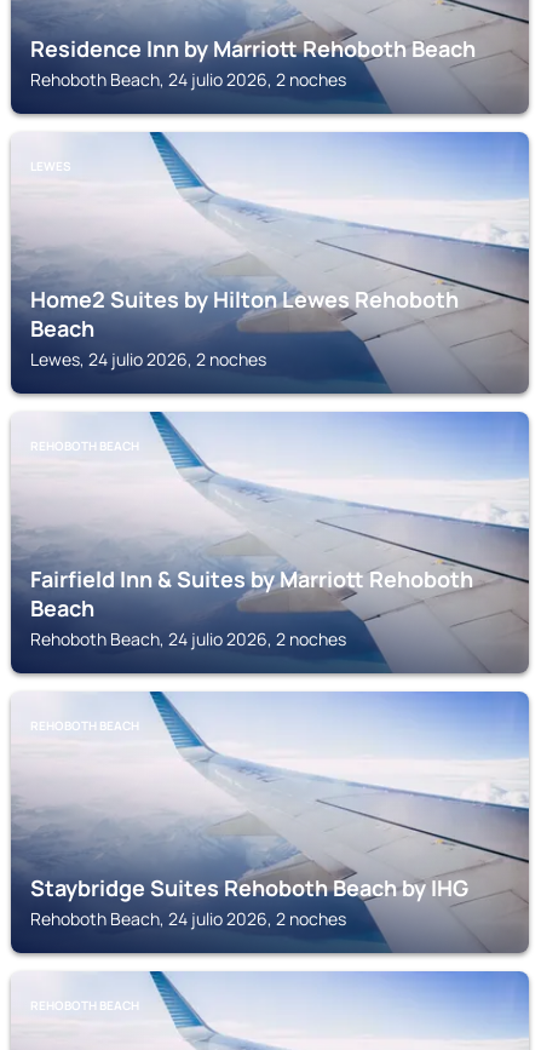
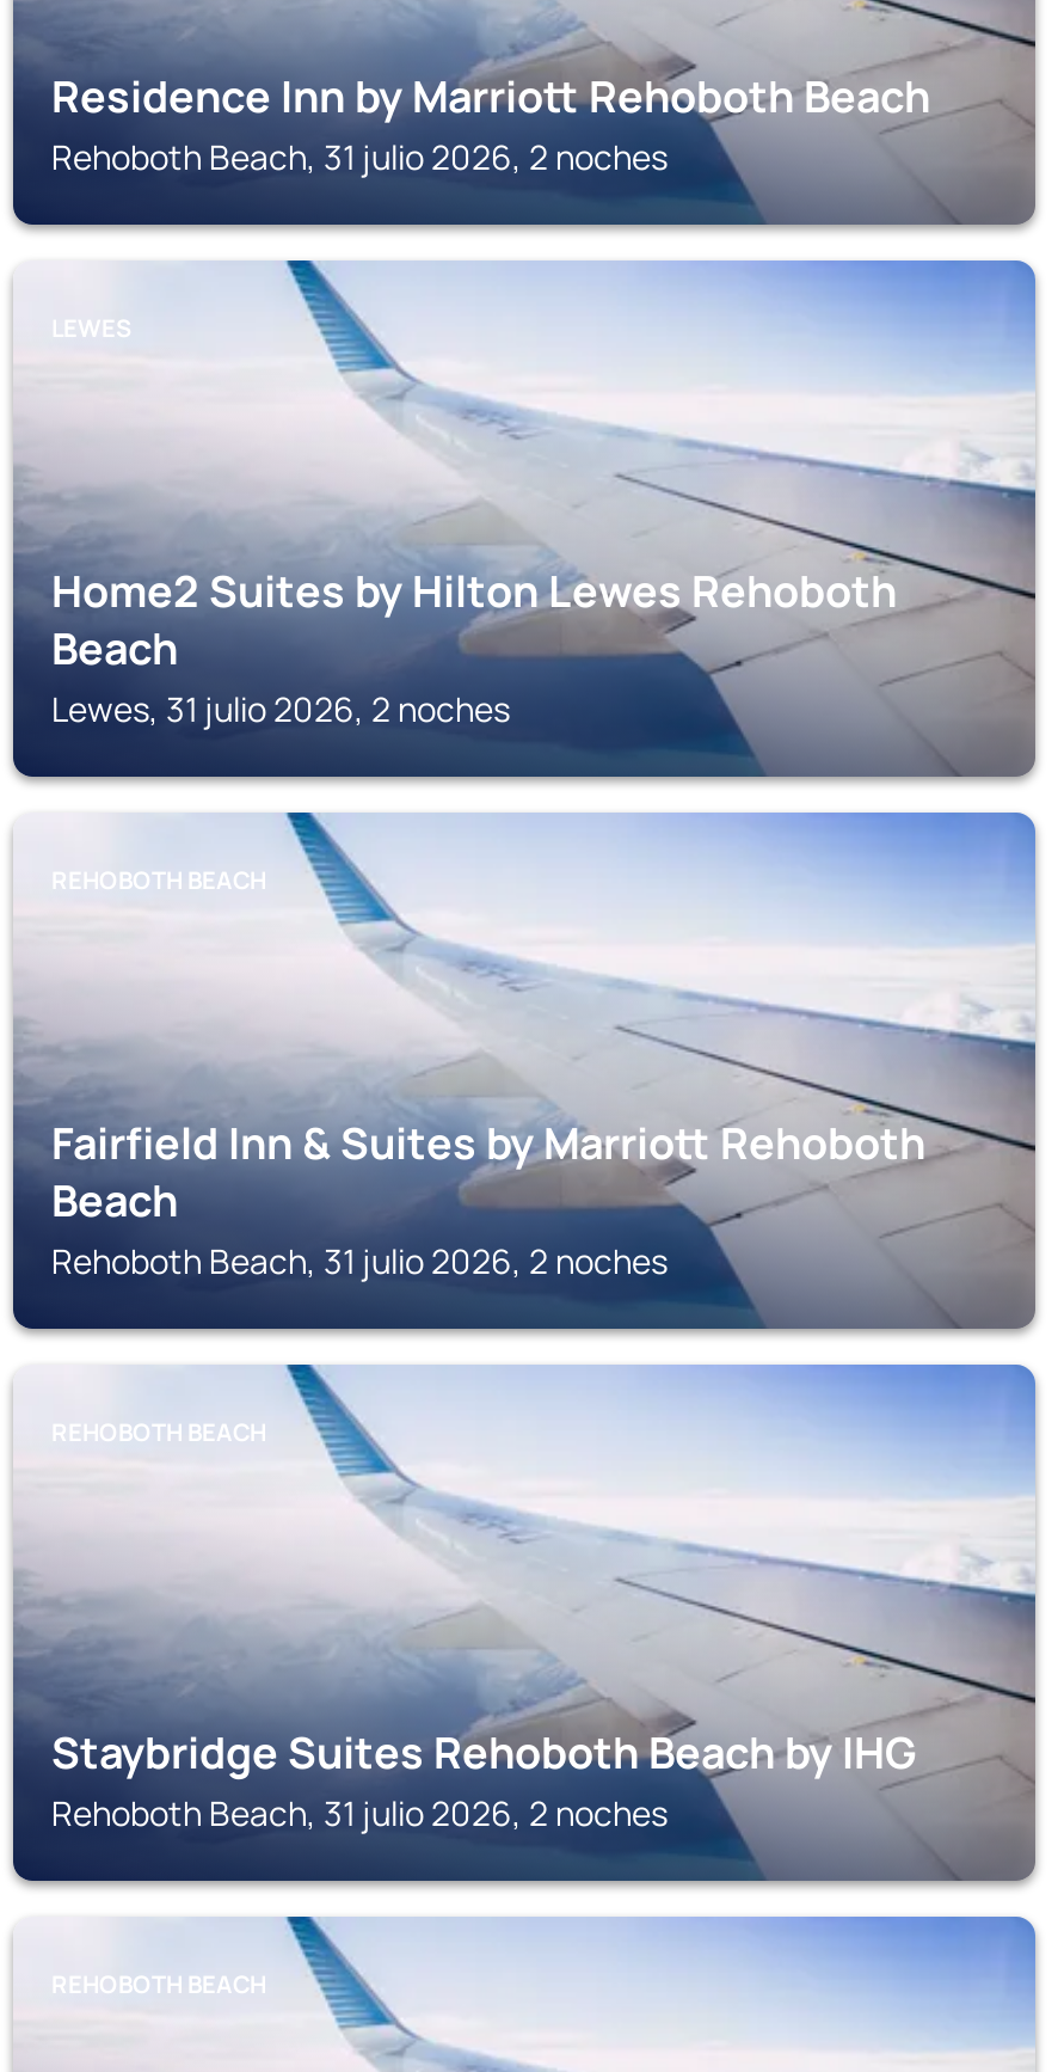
- Rehoboth Beach, 24 julio 2026, 2 noches
+ Rehoboth Beach, 31 julio 2026, 2 noches

- Lewes, 24 julio 2026, 2 noches
+ Lewes, 31 julio 2026, 2 noches

- Rehoboth Beach, 24 julio 2026, 2 noches
+ Rehoboth Beach, 31 julio 2026, 2 noches

- Rehoboth Beach, 24 julio 2026, 2 noches
+ Rehoboth Beach, 31 julio 2026, 2 noches
